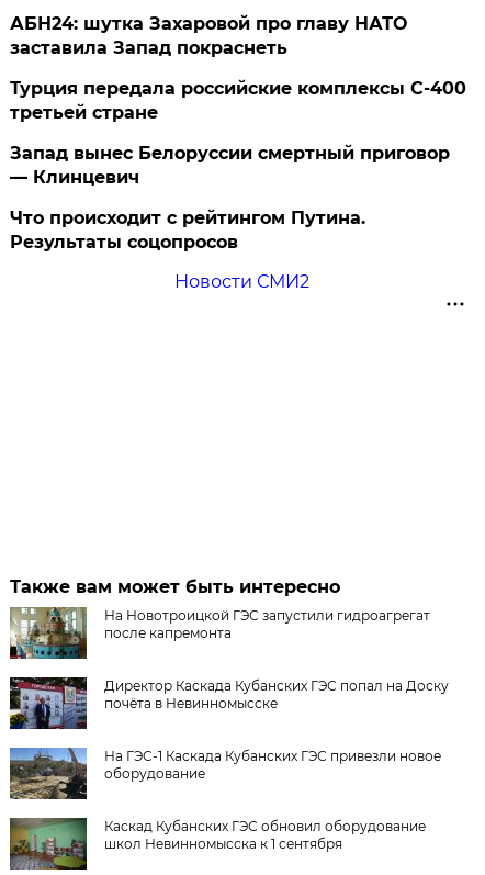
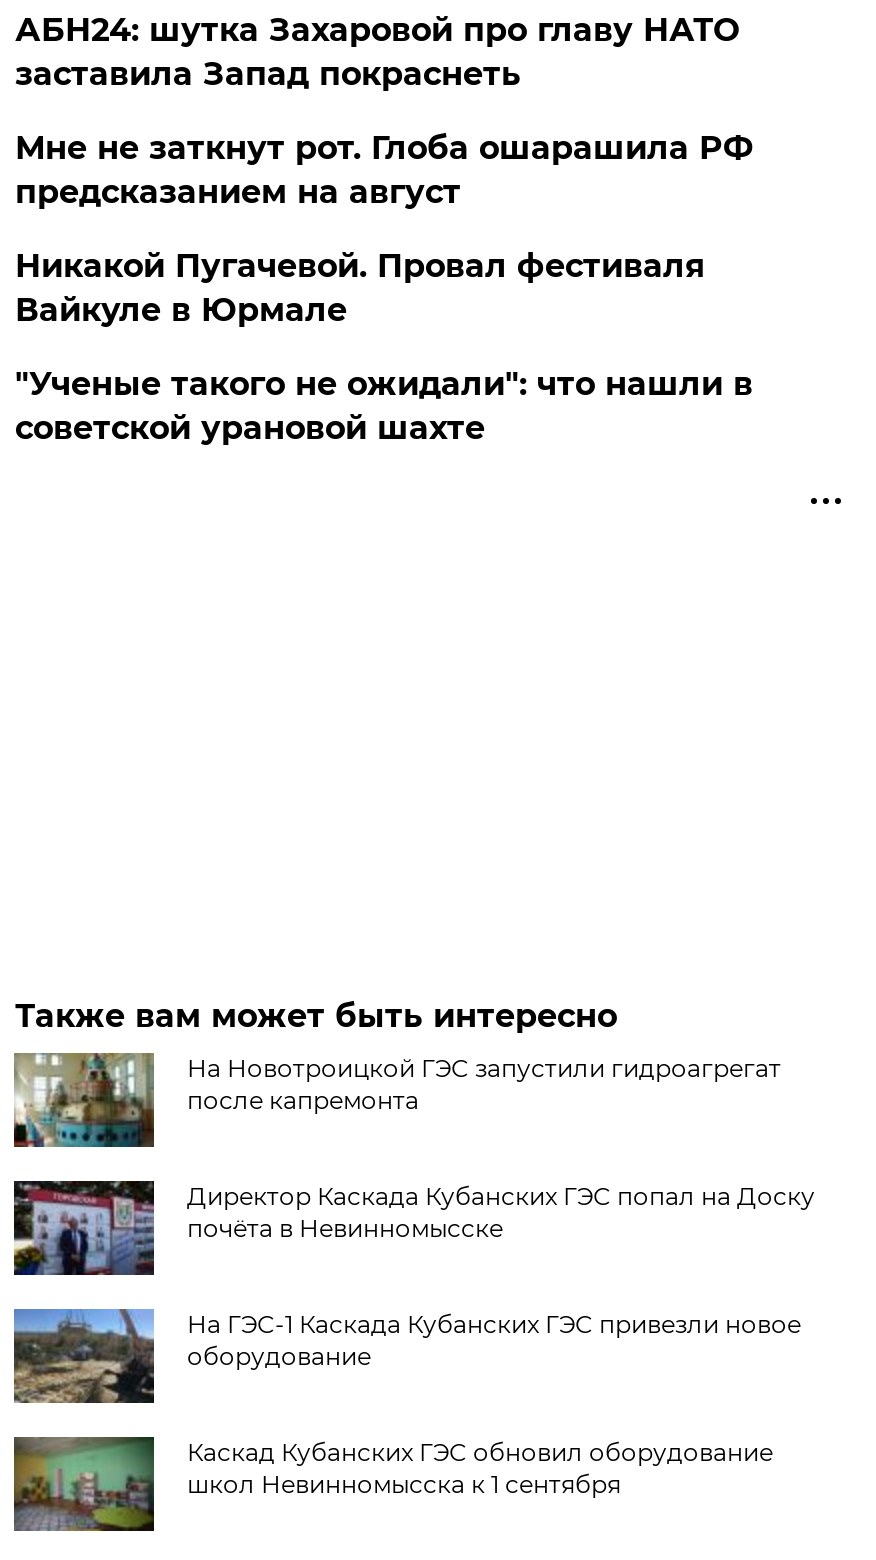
- Турция передала российские комплексы С-400
- третьей стране
- Запад вынес Белоруссии смертный приговор
- — Клинцевич
- Что происходит с рейтингом Путина.
- Результаты соцопросов
- Новости СМИ2
+ Мне не заткнут рот. Глоба ошарашила РФ
+ предсказанием на август
+ Никакой Пугачевой. Провал фестиваля
+ Вайкуле в Юрмале
+ "Ученые такого не ожидали": что нашли в
+ советской урановой шахте
